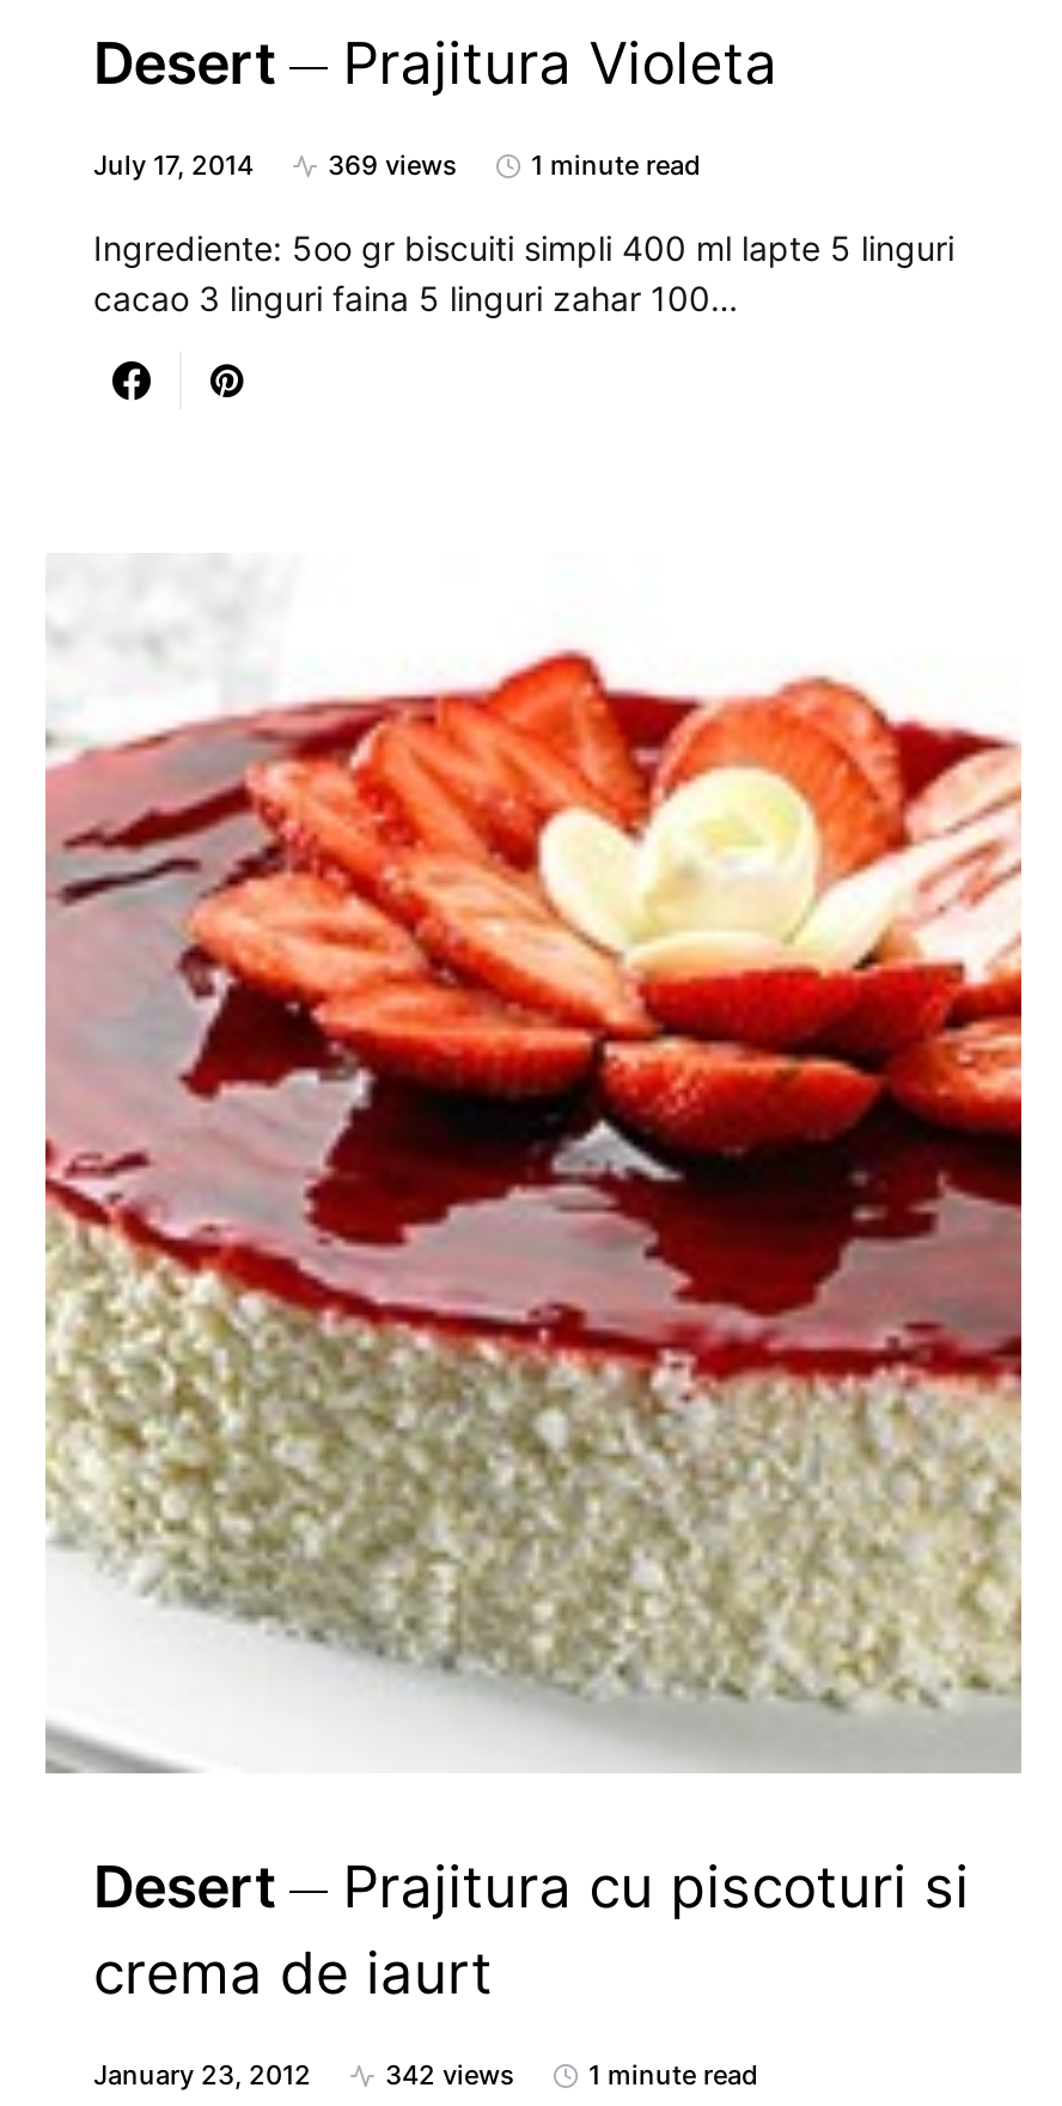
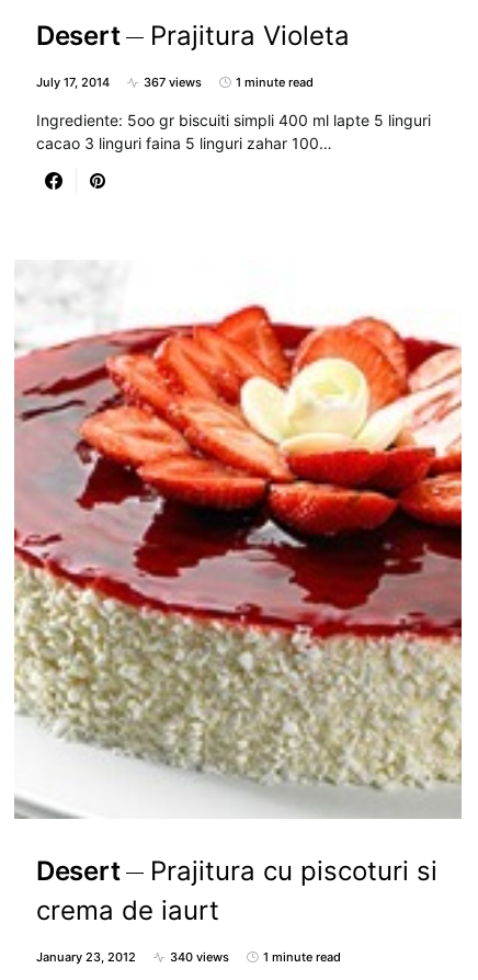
- 369 views
+ 367 views

- 342 views
+ 340 views
